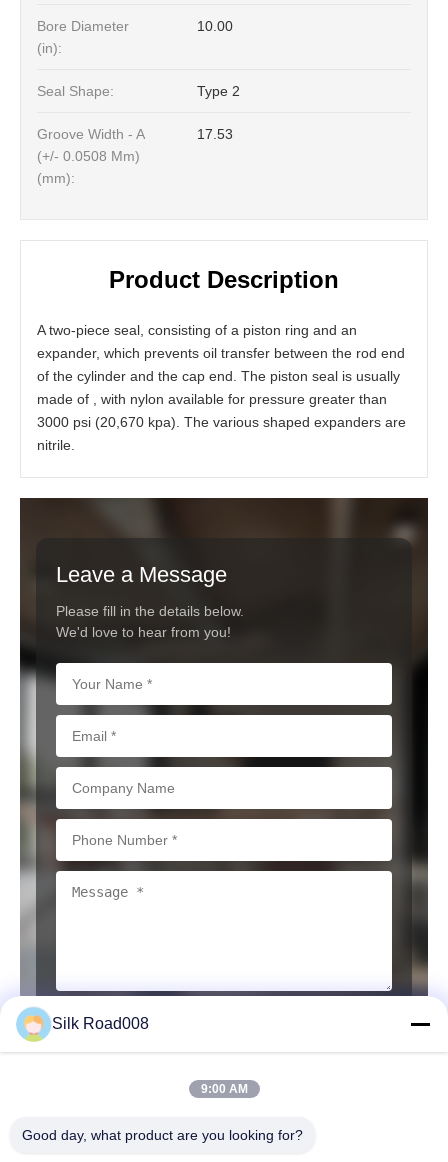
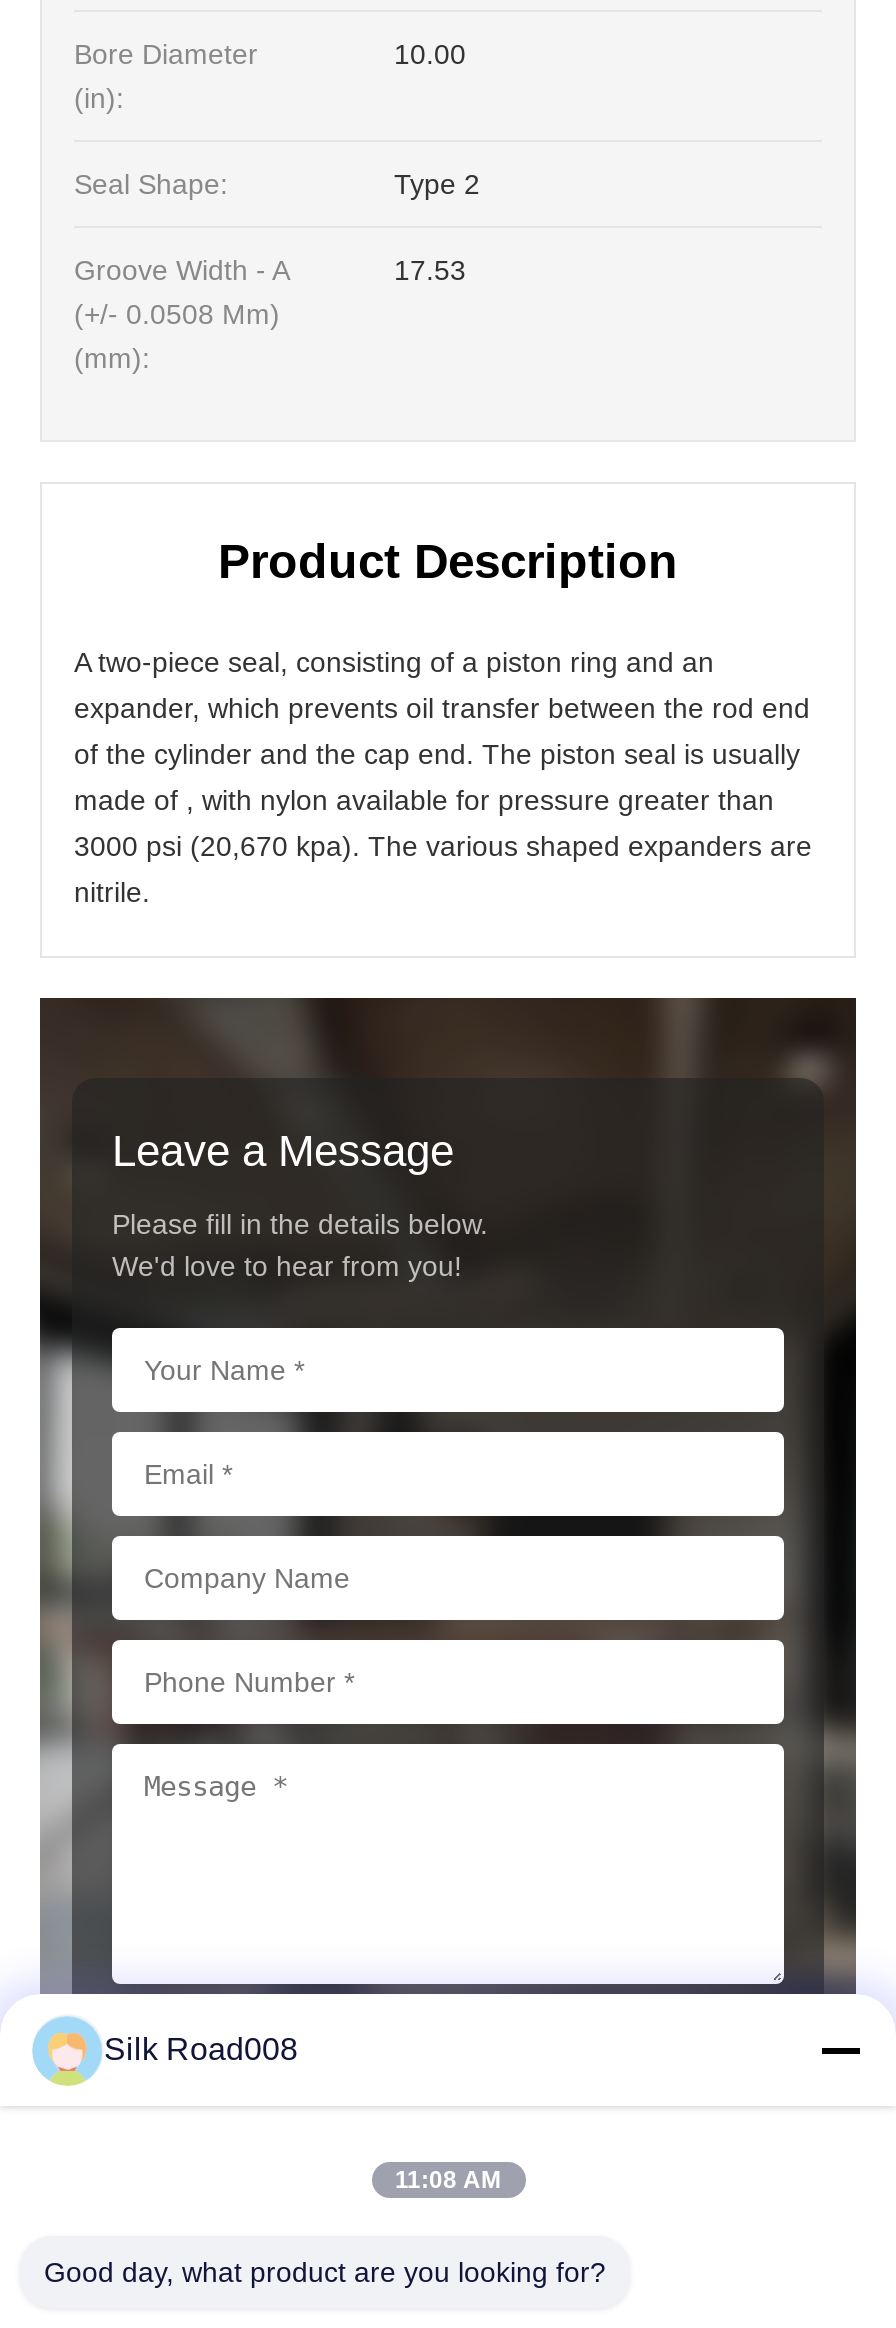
- 9:00 AM
+ 11:08 AM
